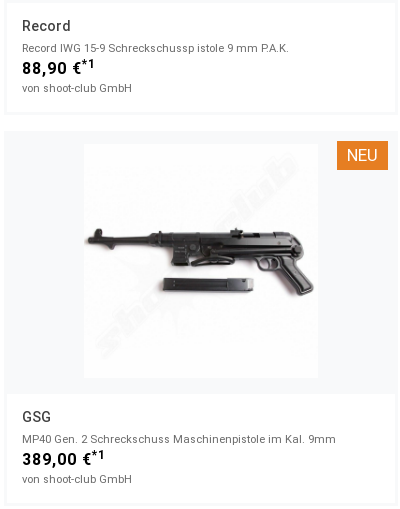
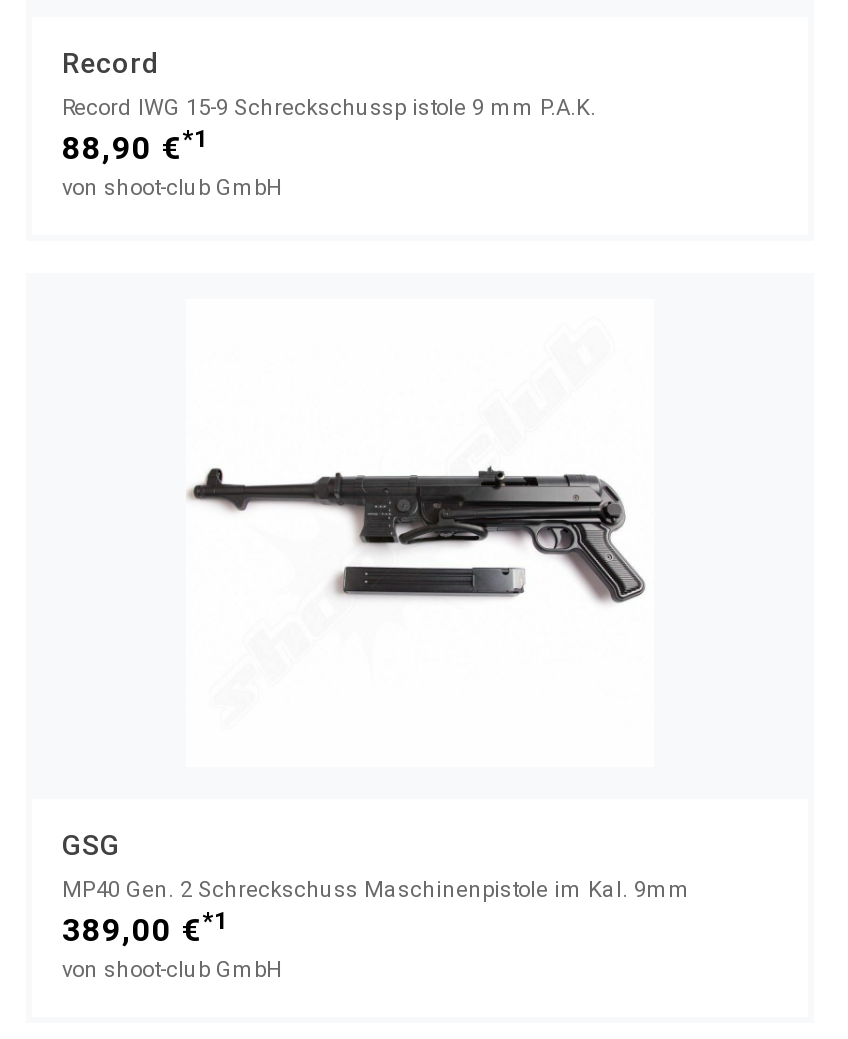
- NEU
